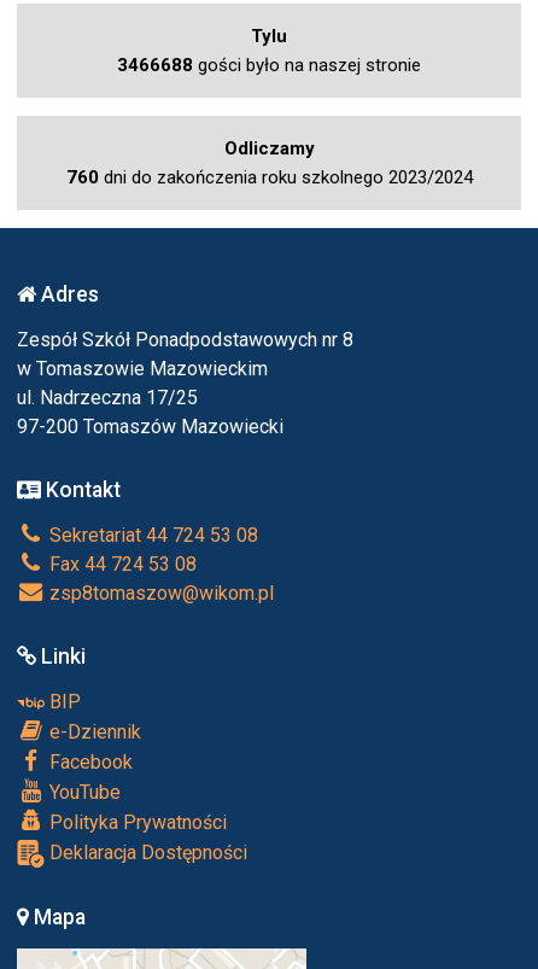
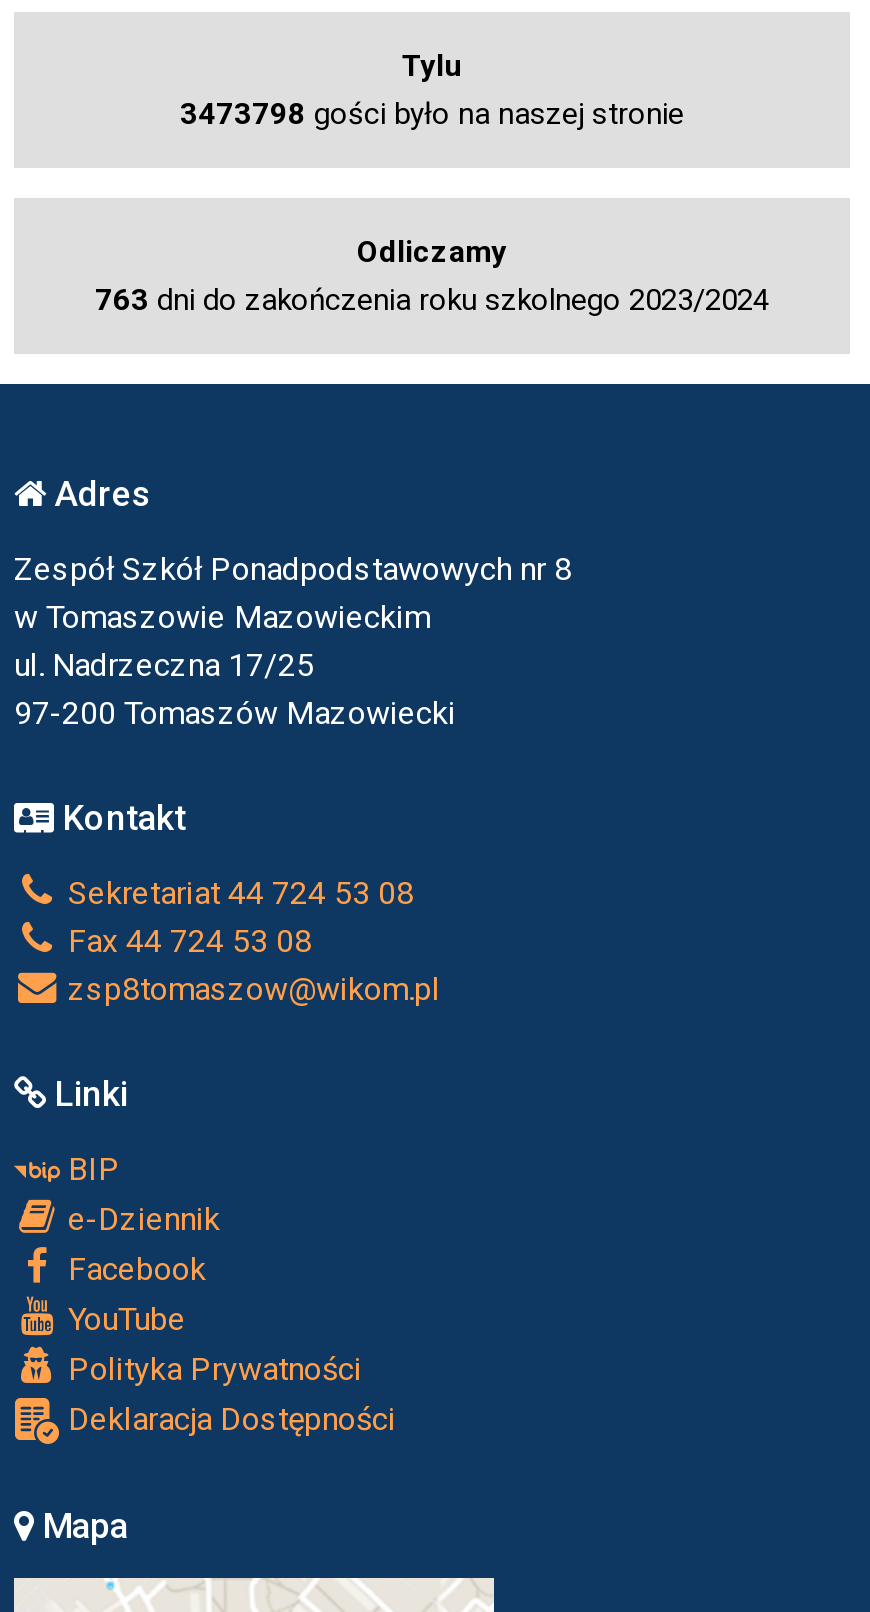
- 3466688 gości było na naszej stronie
+ 3473798 gości było na naszej stronie

- 760 dni do zakończenia roku szkolnego 2023/2024
+ 763 dni do zakończenia roku szkolnego 2023/2024
